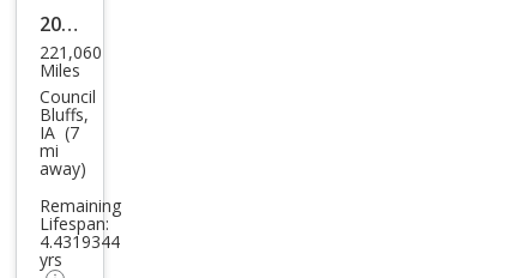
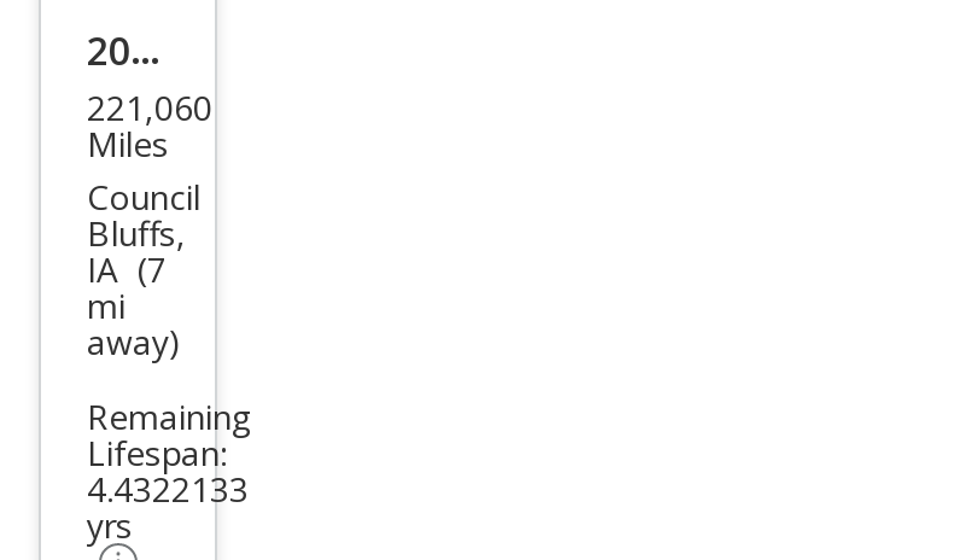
- 4.4319344
+ 4.4322133
